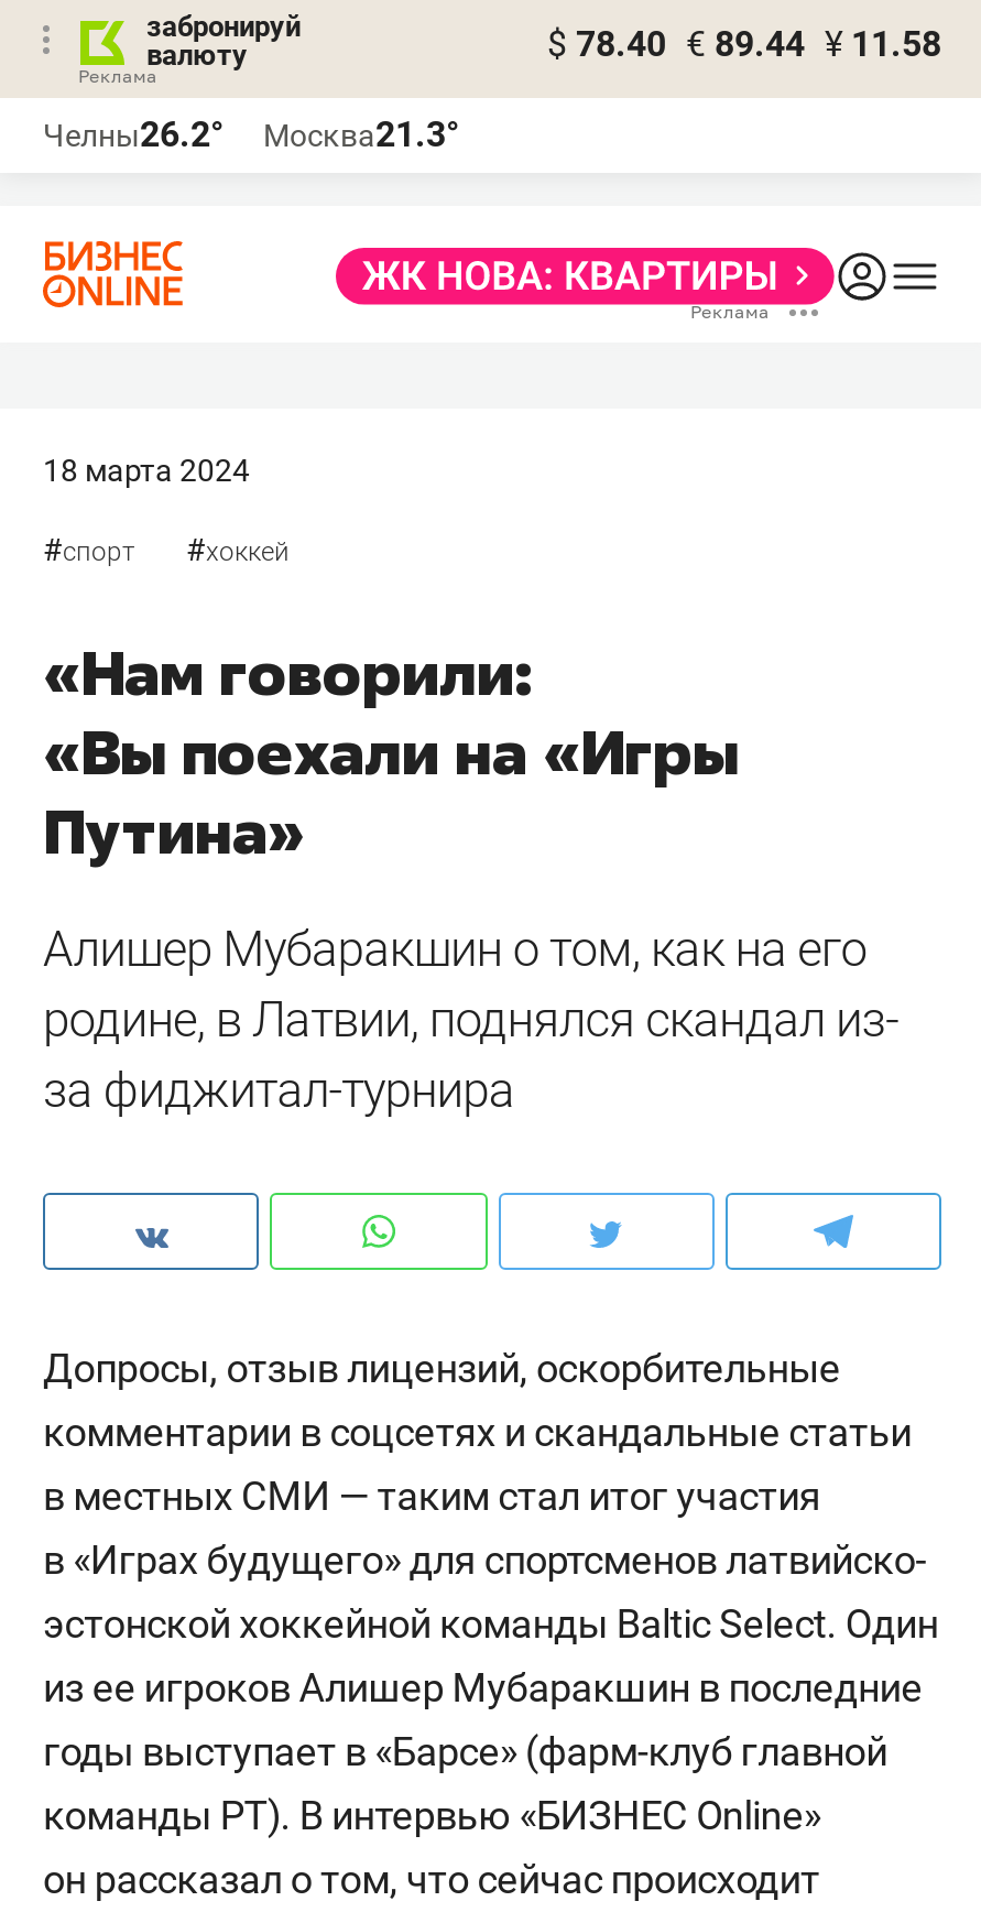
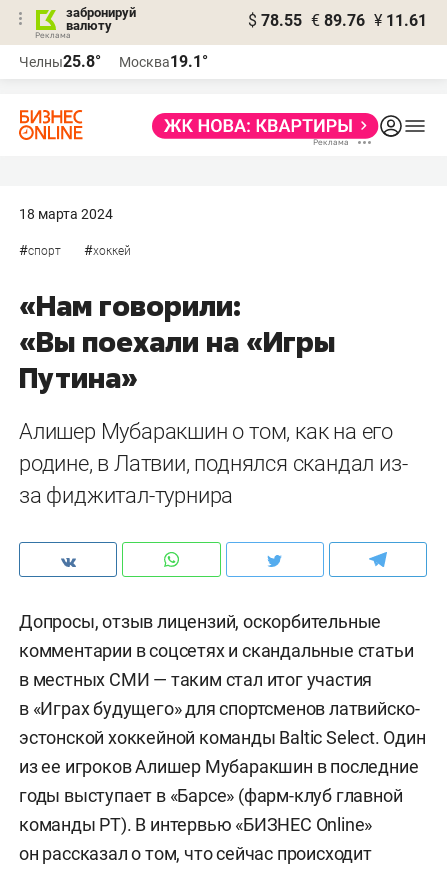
- $ 78.40 € 89.44 ¥ 11.58
+ $ 78.55 € 89.76 ¥ 11.61

- Челны26.2°
+ Челны25.8°

- Москва21.3°
+ Москва19.1°
